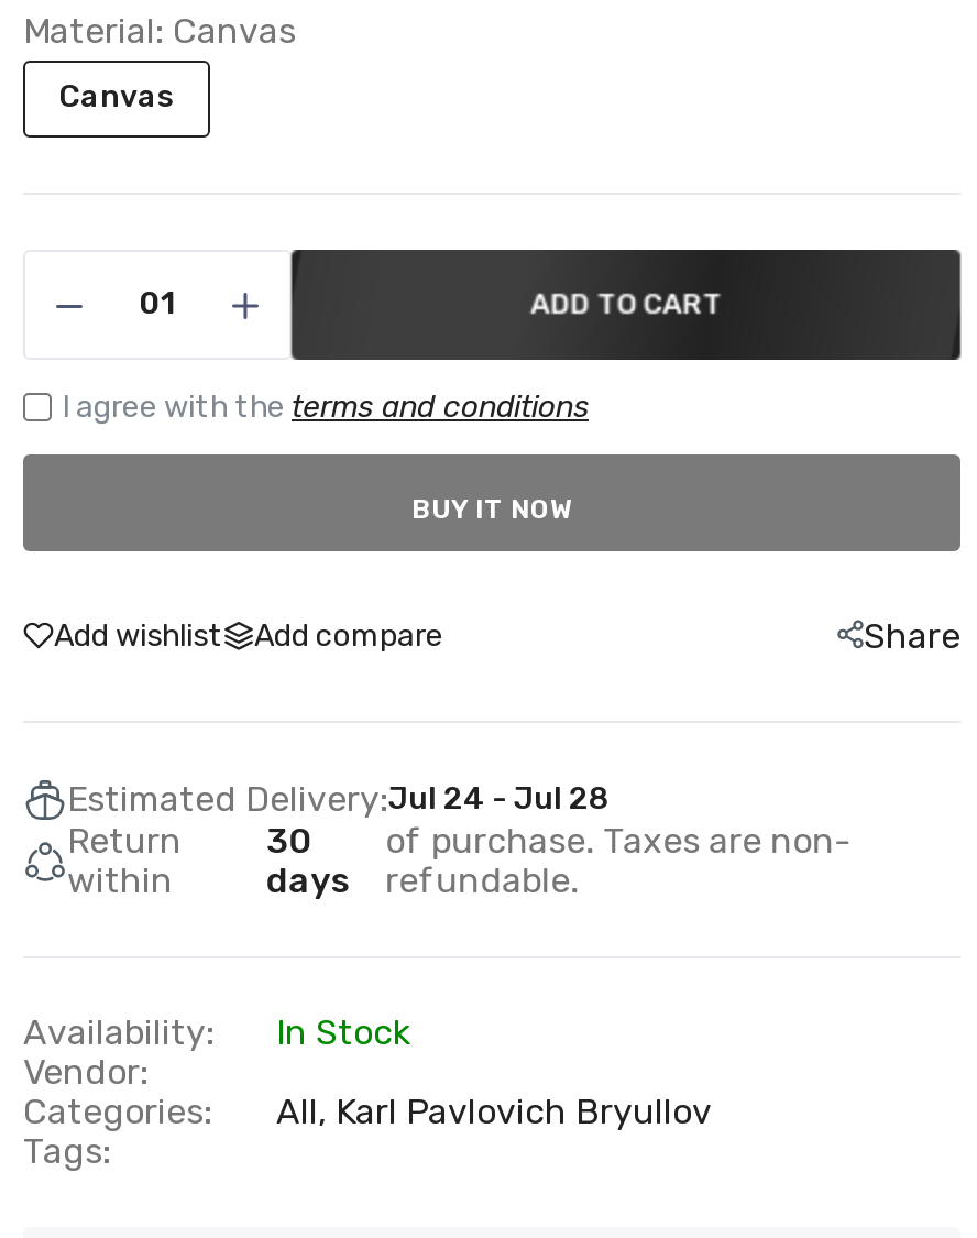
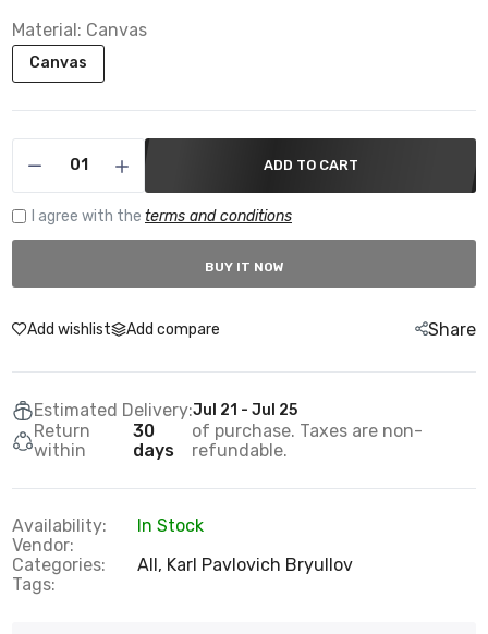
- Estimated Delivery:Jul 24 - Jul 28
+ Estimated Delivery:Jul 21 - Jul 25
